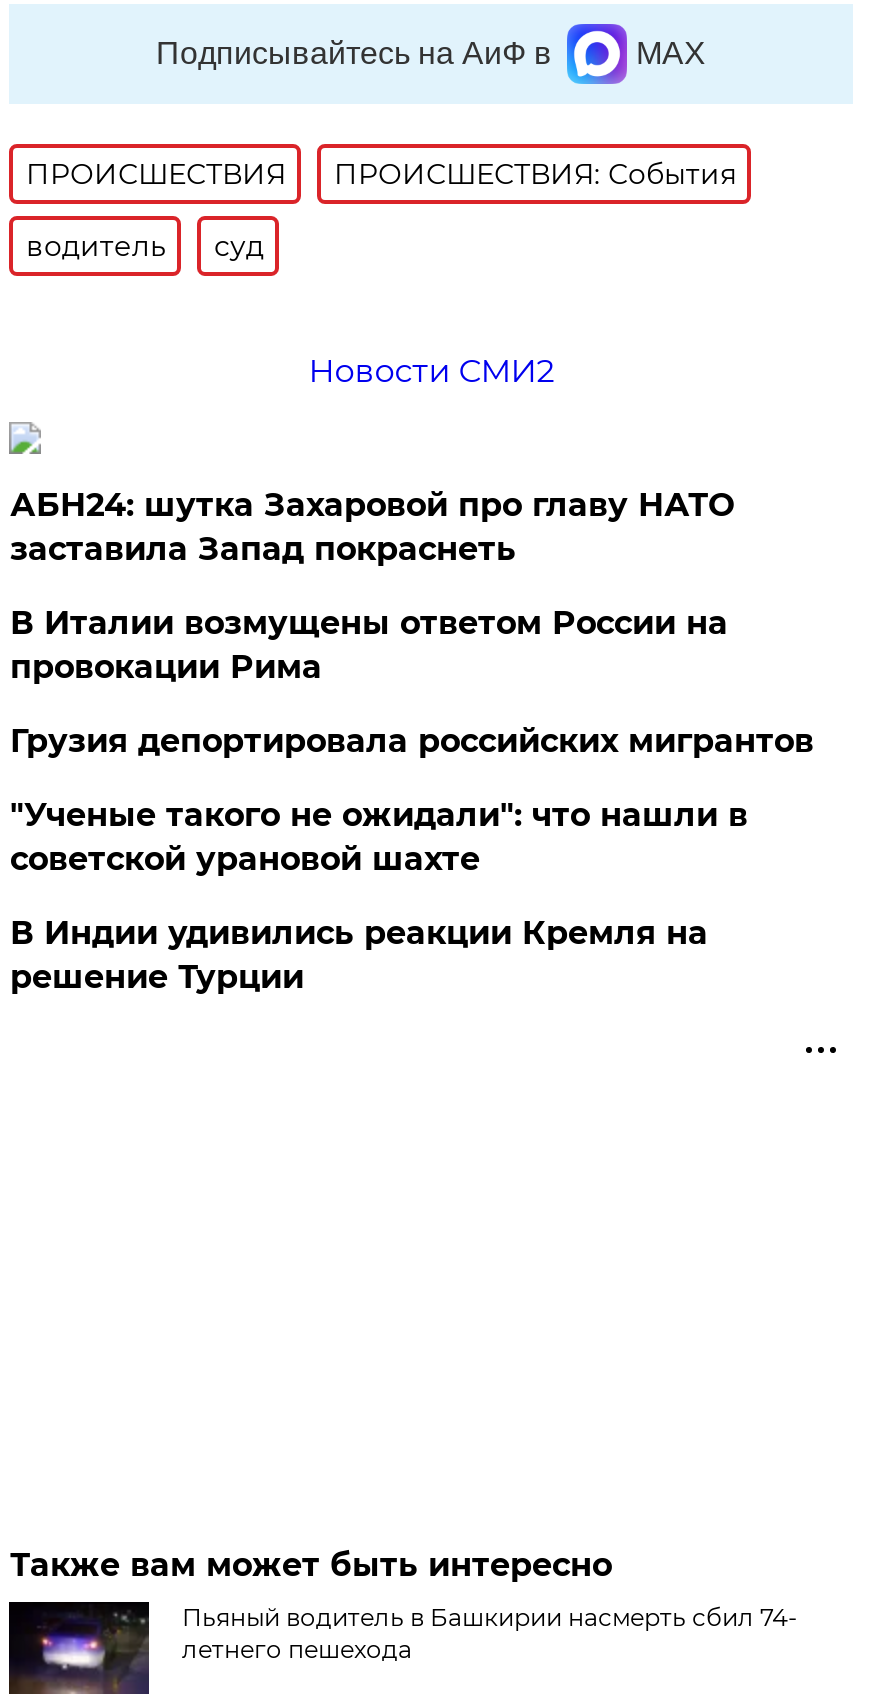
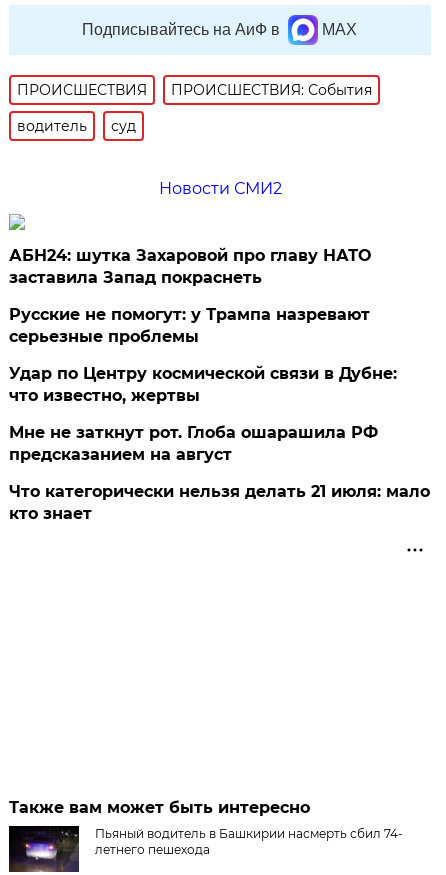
- В Италии возмущены ответом России на
- провокации Рима
+ Русские не помогут: у Трампа назревают
+ серьезные проблемы

- Грузия депортировала российских мигрантов
+ Удар по Центру космической связи в Дубне:
+ что известно, жертвы

- "Ученые такого не ожидали": что нашли в
- советской урановой шахте
+ Мне не заткнут рот. Глоба ошарашила РФ
+ предсказанием на август

- В Индии удивились реакции Кремля на
- решение Турции
+ Что категорически нельзя делать 21 июля: мало
+ кто знает
